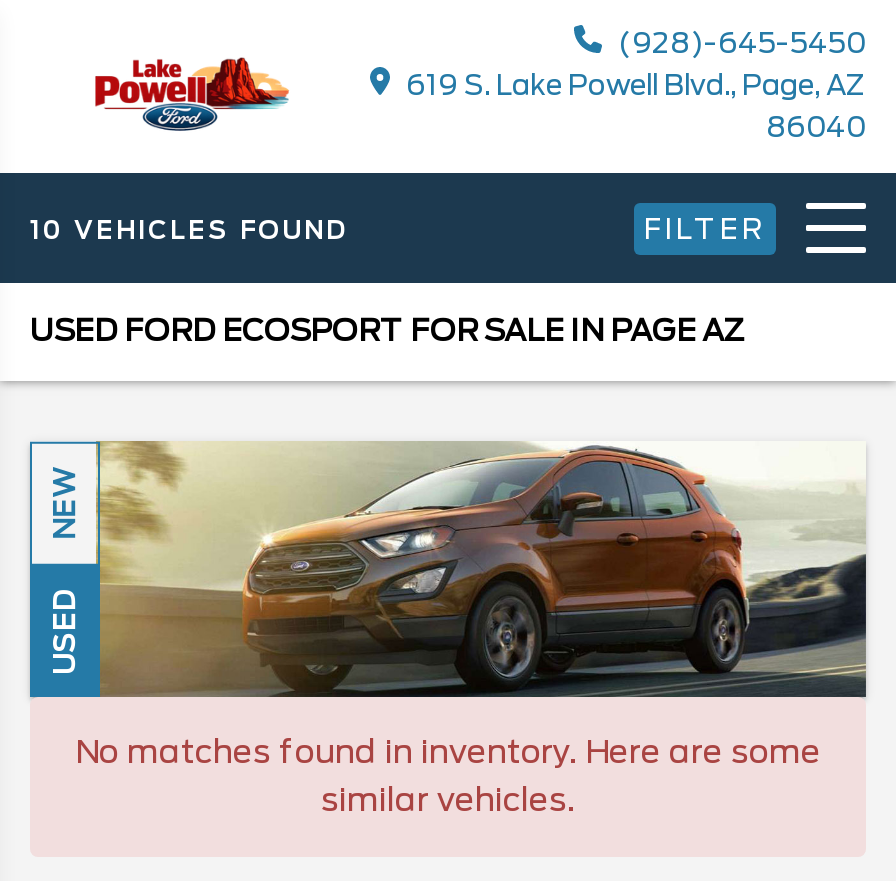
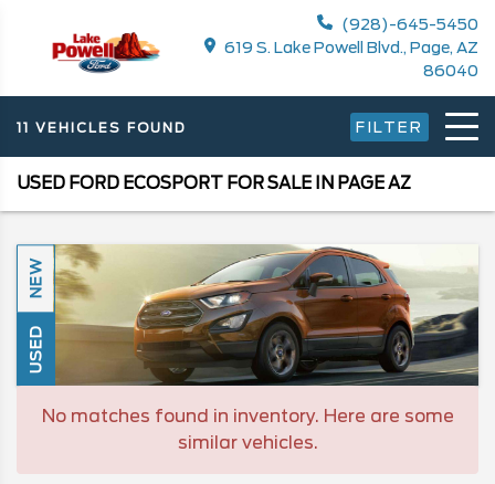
- 10 VEHICLES FOUND
+ 11 VEHICLES FOUND
